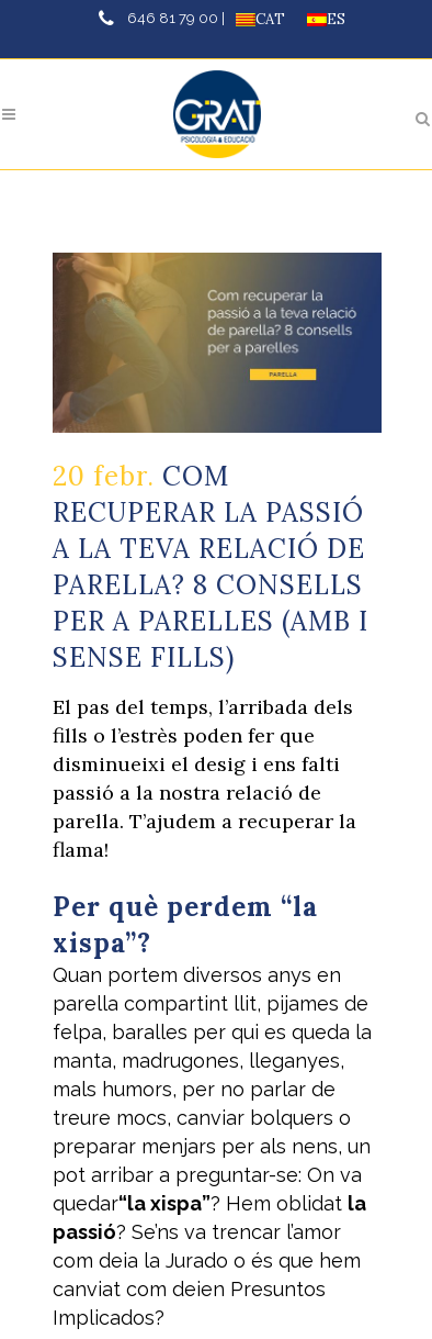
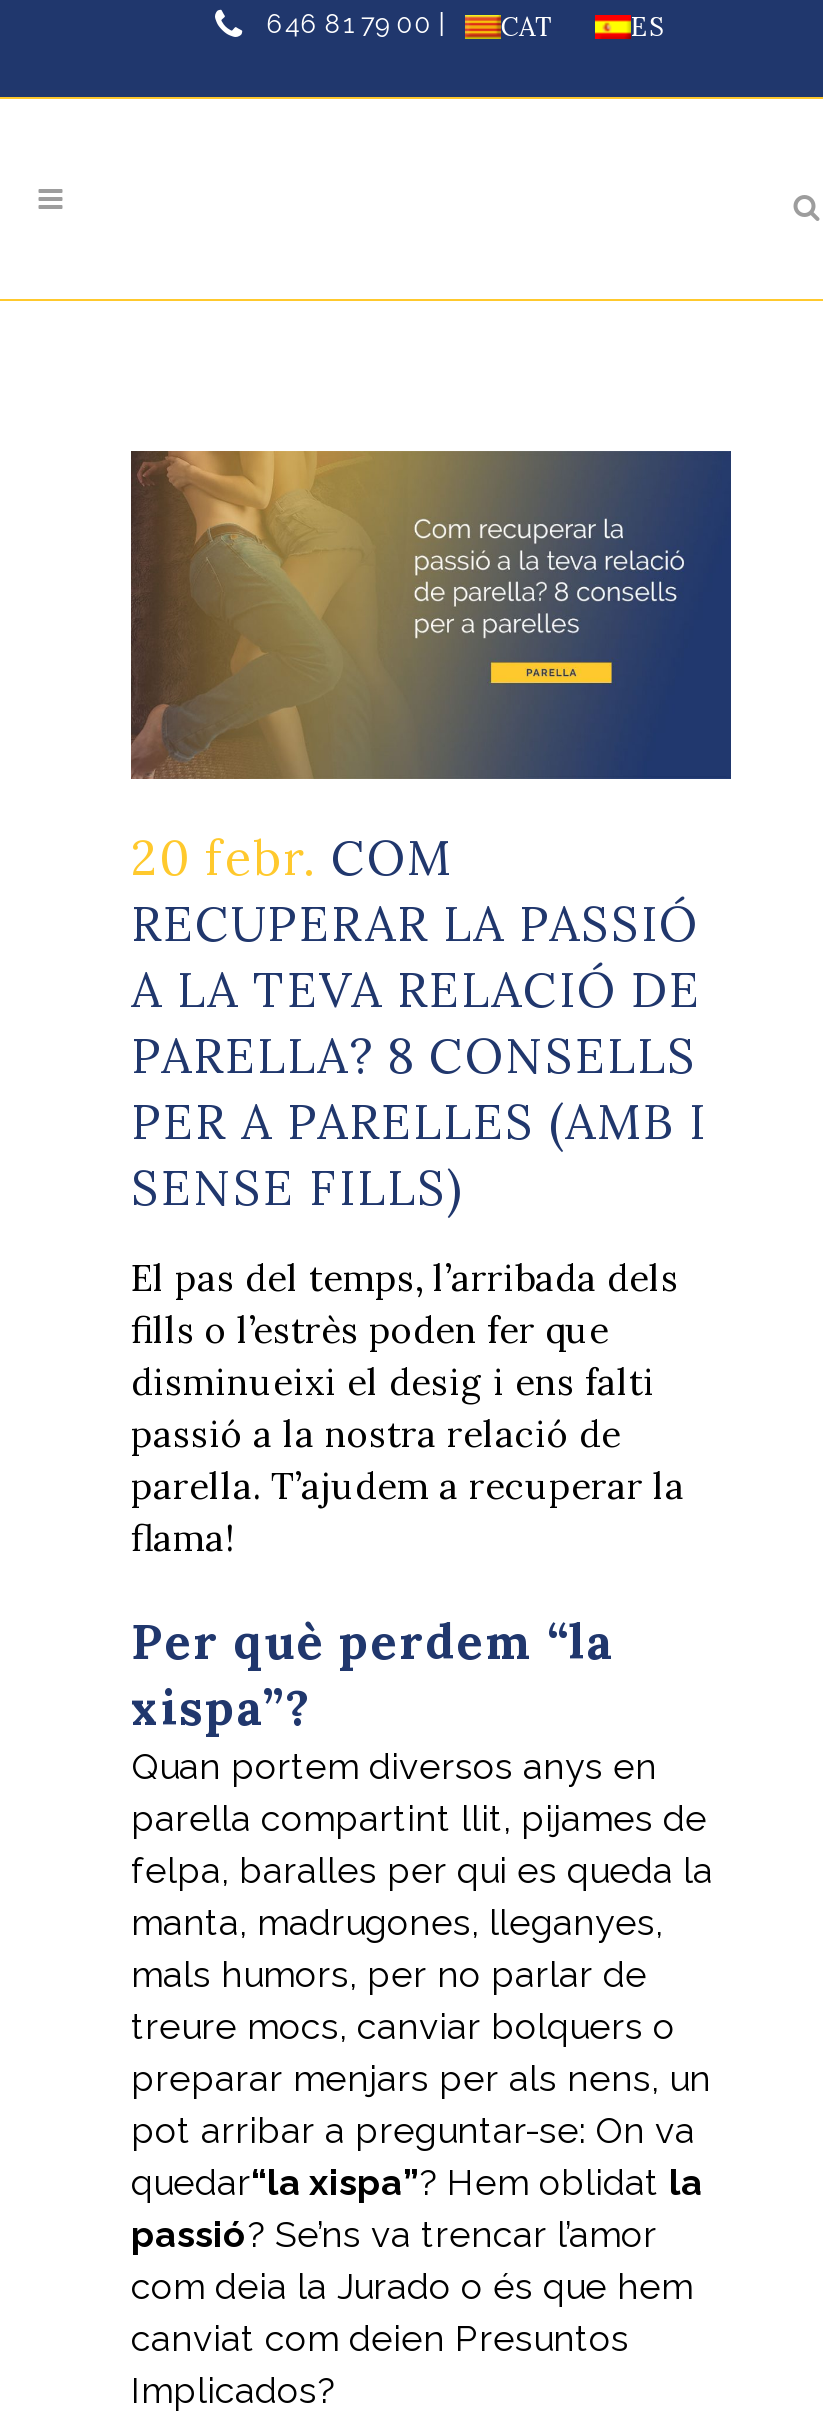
- [image]
